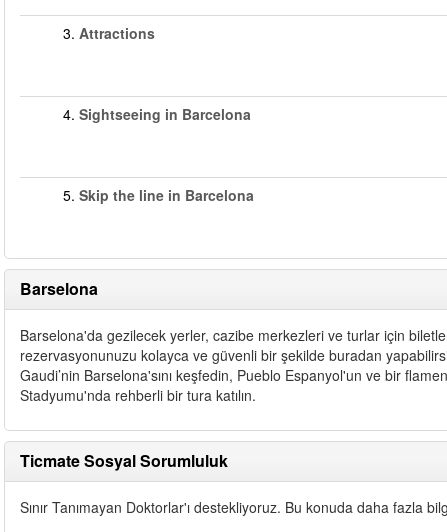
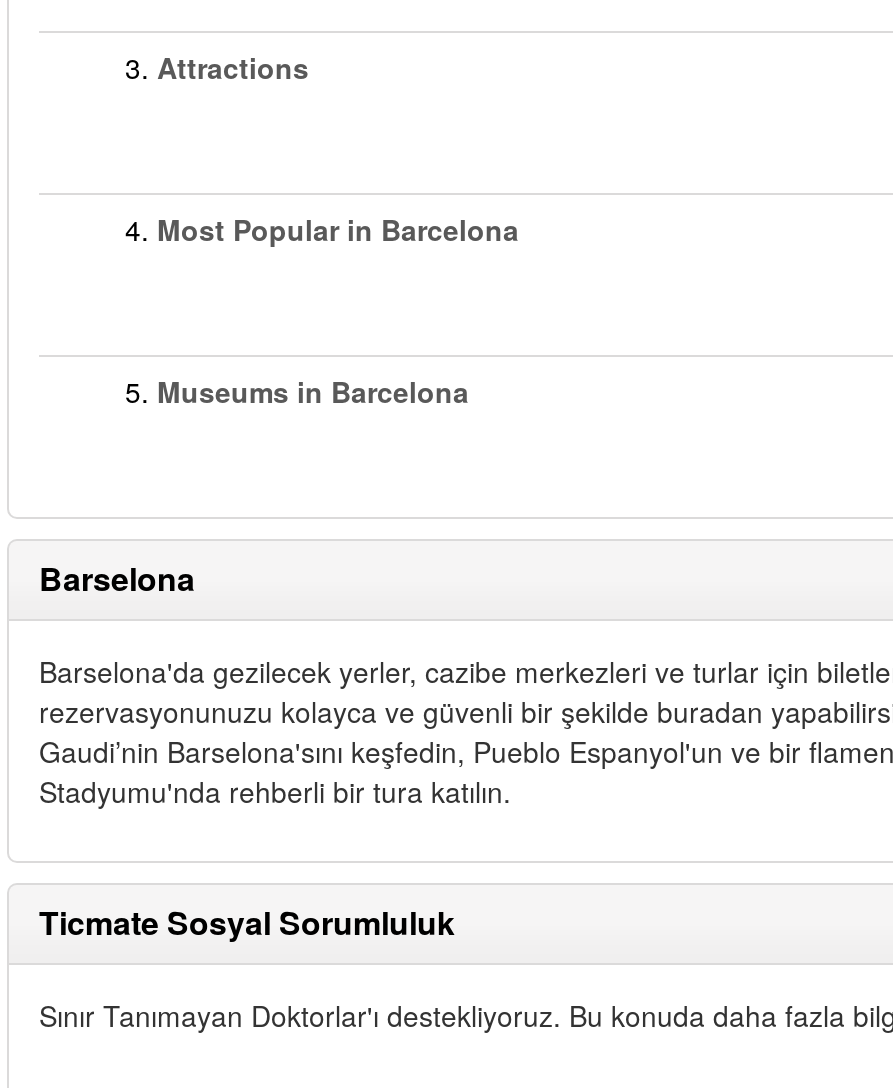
- 4. Sightseeing in Barcelona
+ 4. Most Popular in Barcelona

- 5. Skip the line in Barcelona
+ 5. Museums in Barcelona
